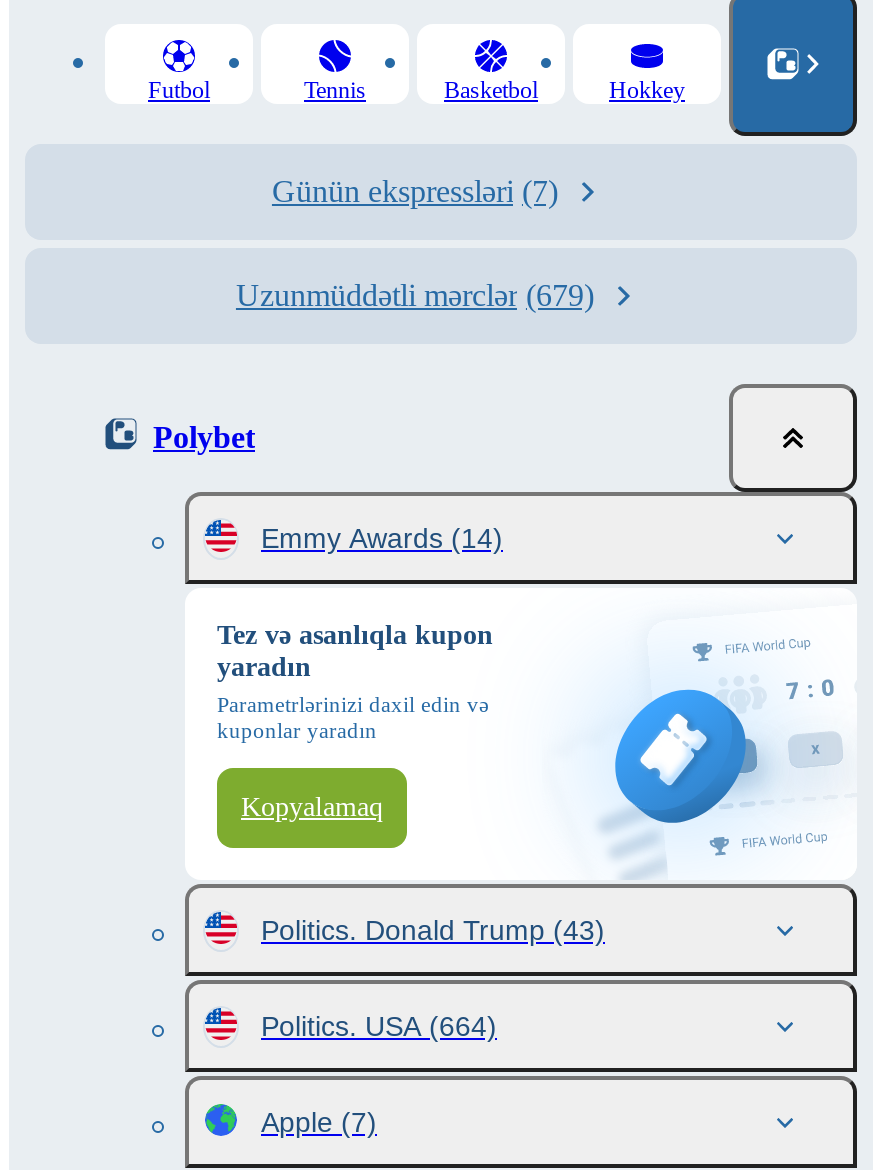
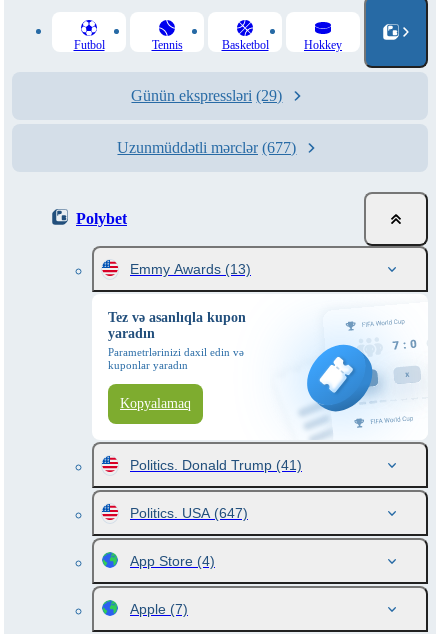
- Günün ekspressləri (7)
+ Günün ekspressləri (29)

- Uzunmüddətli mərclər (679)
+ Uzunmüddətli mərclər (677)

- Emmy Awards (14)
+ Emmy Awards (13)

- Politics. Donald Trump (43)
- Politics. USA (664)
+ Politics. Donald Trump (41)
+ Politics. USA (647)
+ App Store (4)
